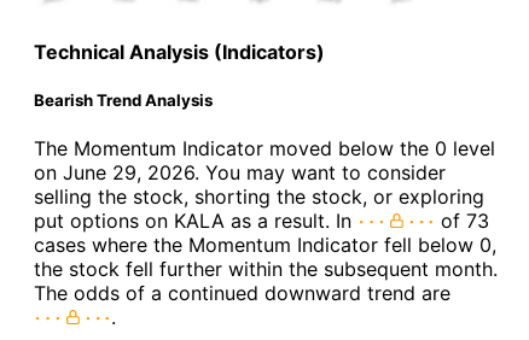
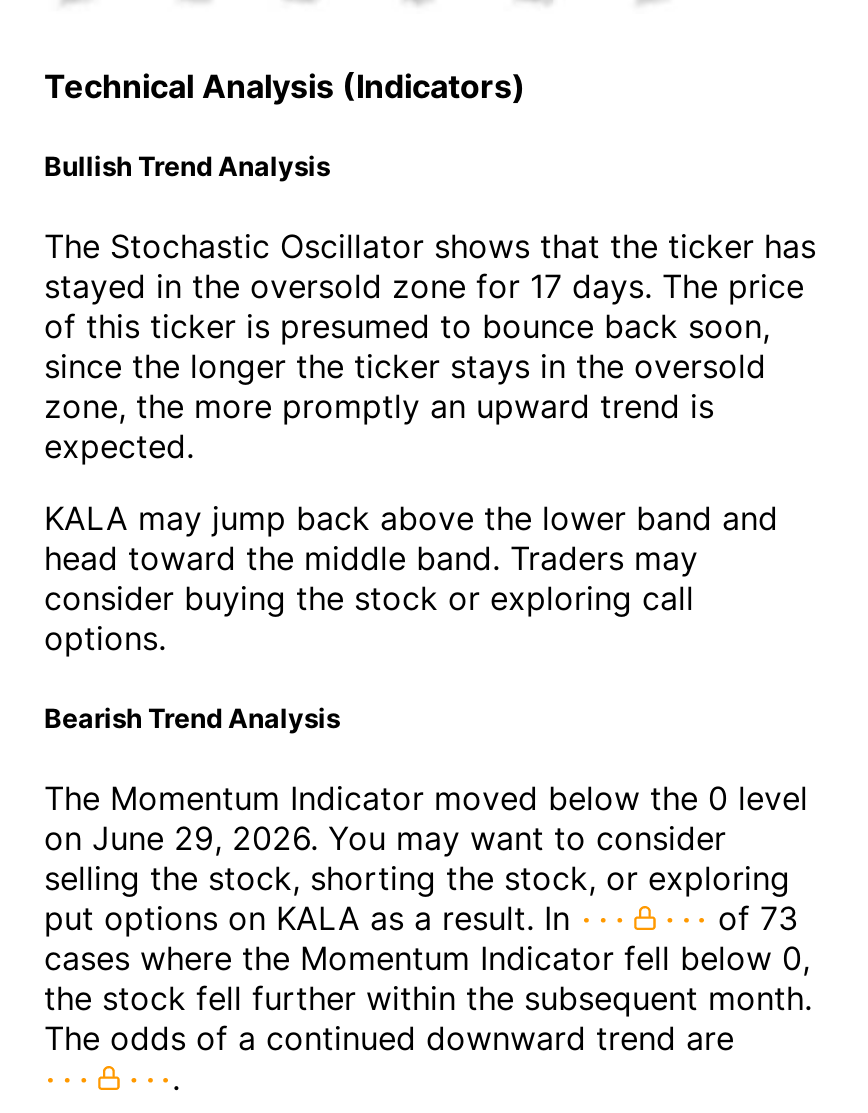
+ Bullish Trend Analysis
+ The Stochastic Oscillator shows that the ticker has
+ stayed in the oversold zone for 17 days. The price
+ of this ticker is presumed to bounce back soon,
+ since the longer the ticker stays in the oversold
+ zone, the more promptly an upward trend is
+ expected.
+ KALA may jump back above the lower band and
+ head toward the middle band. Traders may
+ consider buying the stock or exploring call
+ options.
